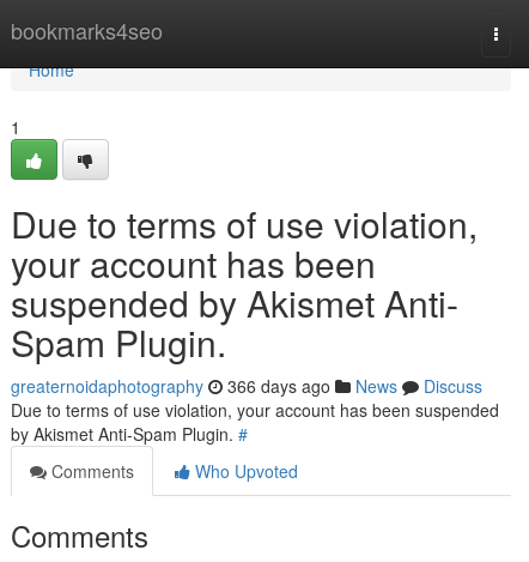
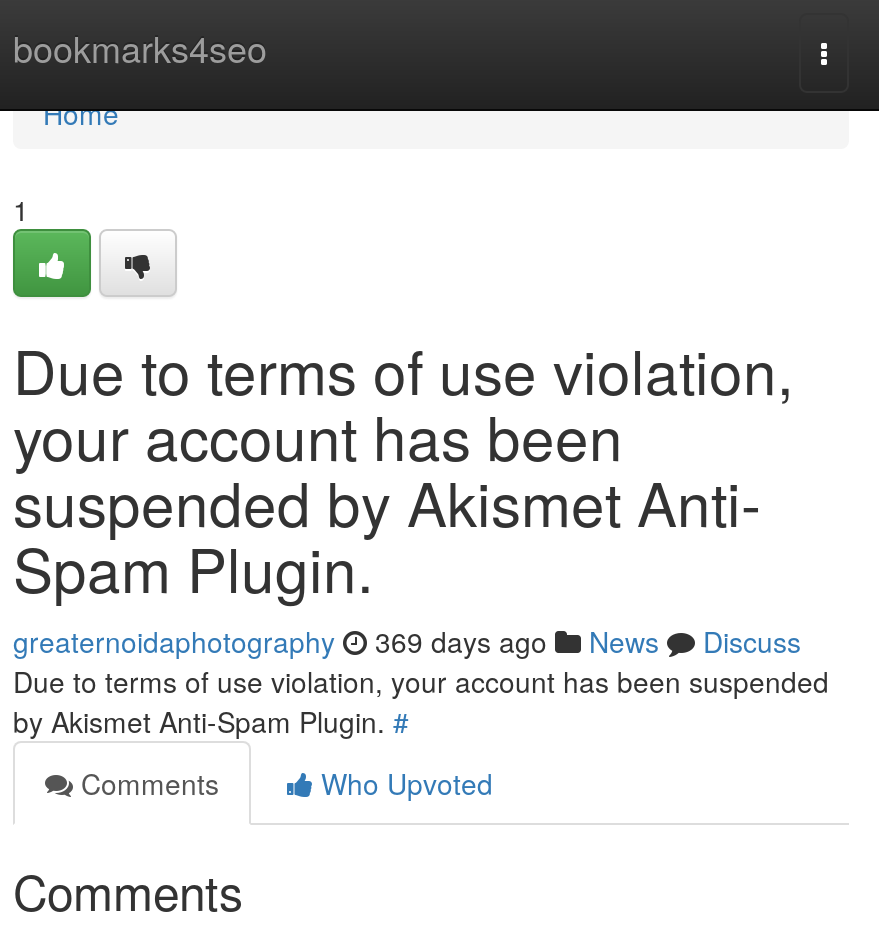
- greaternoidaphotography 366 days ago News Discuss
+ greaternoidaphotography 369 days ago News Discuss
